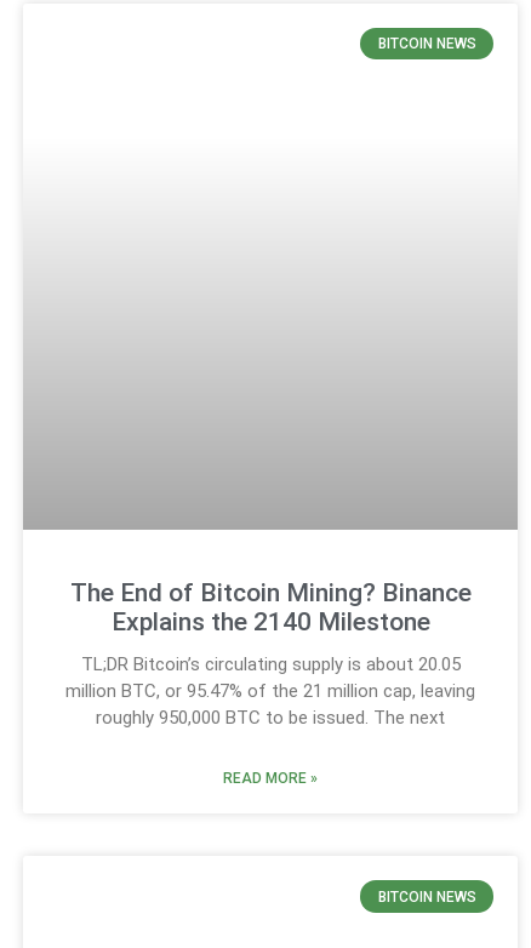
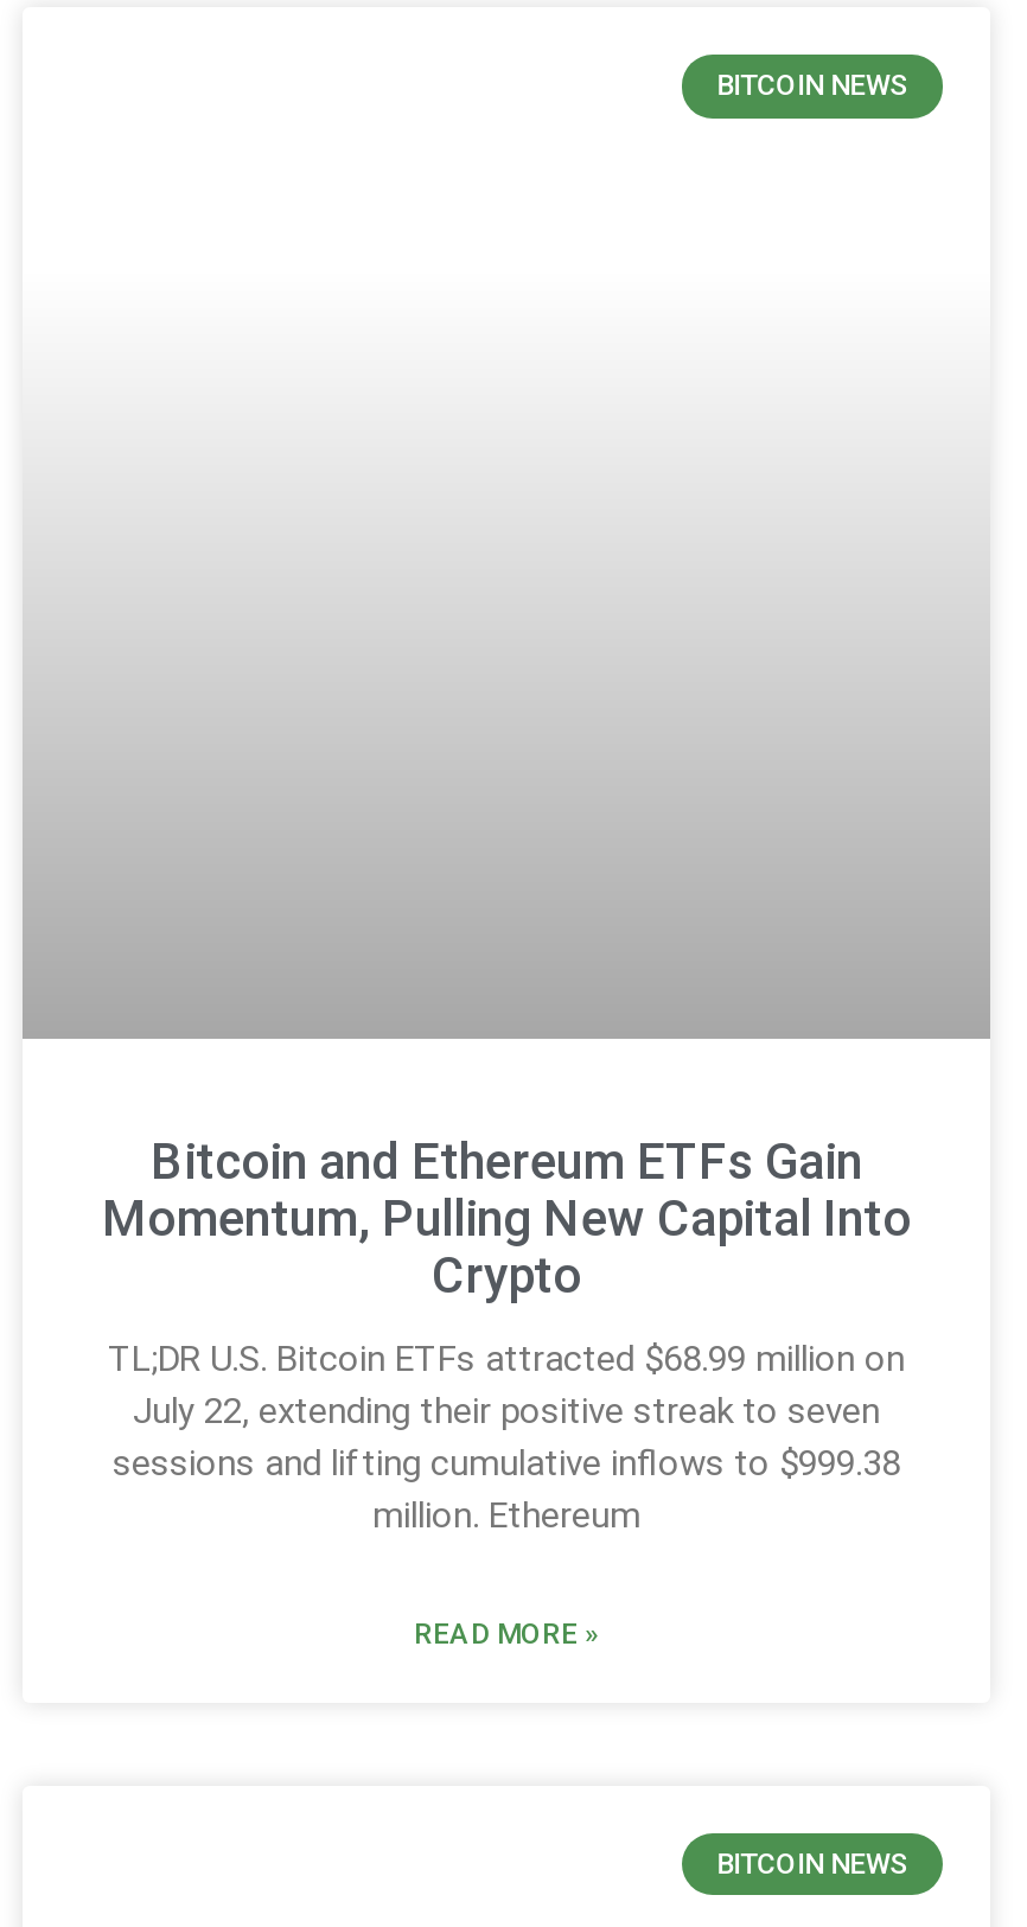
- The End of Bitcoin Mining? Binance
- Explains the 2140 Milestone
+ Bitcoin and Ethereum ETFs Gain
+ Momentum, Pulling New Capital Into
+ Crypto

- TL;DR Bitcoin’s circulating supply is about 20.05
- million BTC, or 95.47% of the 21 million cap, leaving
- roughly 950,000 BTC to be issued. The next
+ TL;DR U.S. Bitcoin ETFs attracted $68.99 million on
+ July 22, extending their positive streak to seven
+ sessions and lifting cumulative inflows to $999.38
+ million. Ethereum
